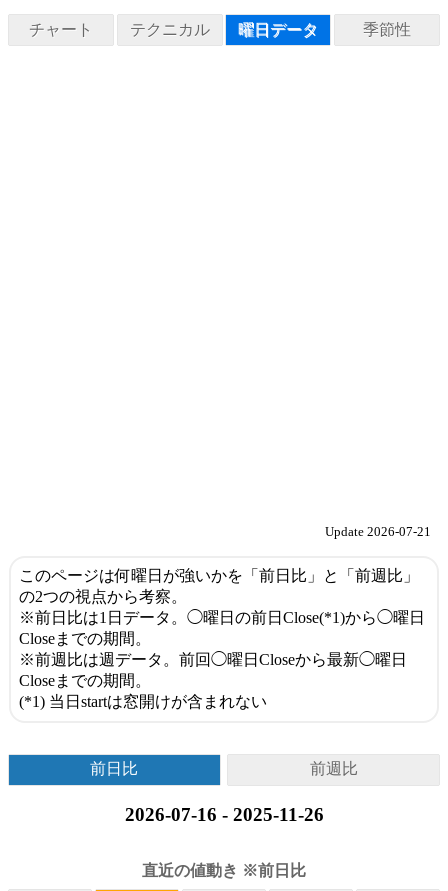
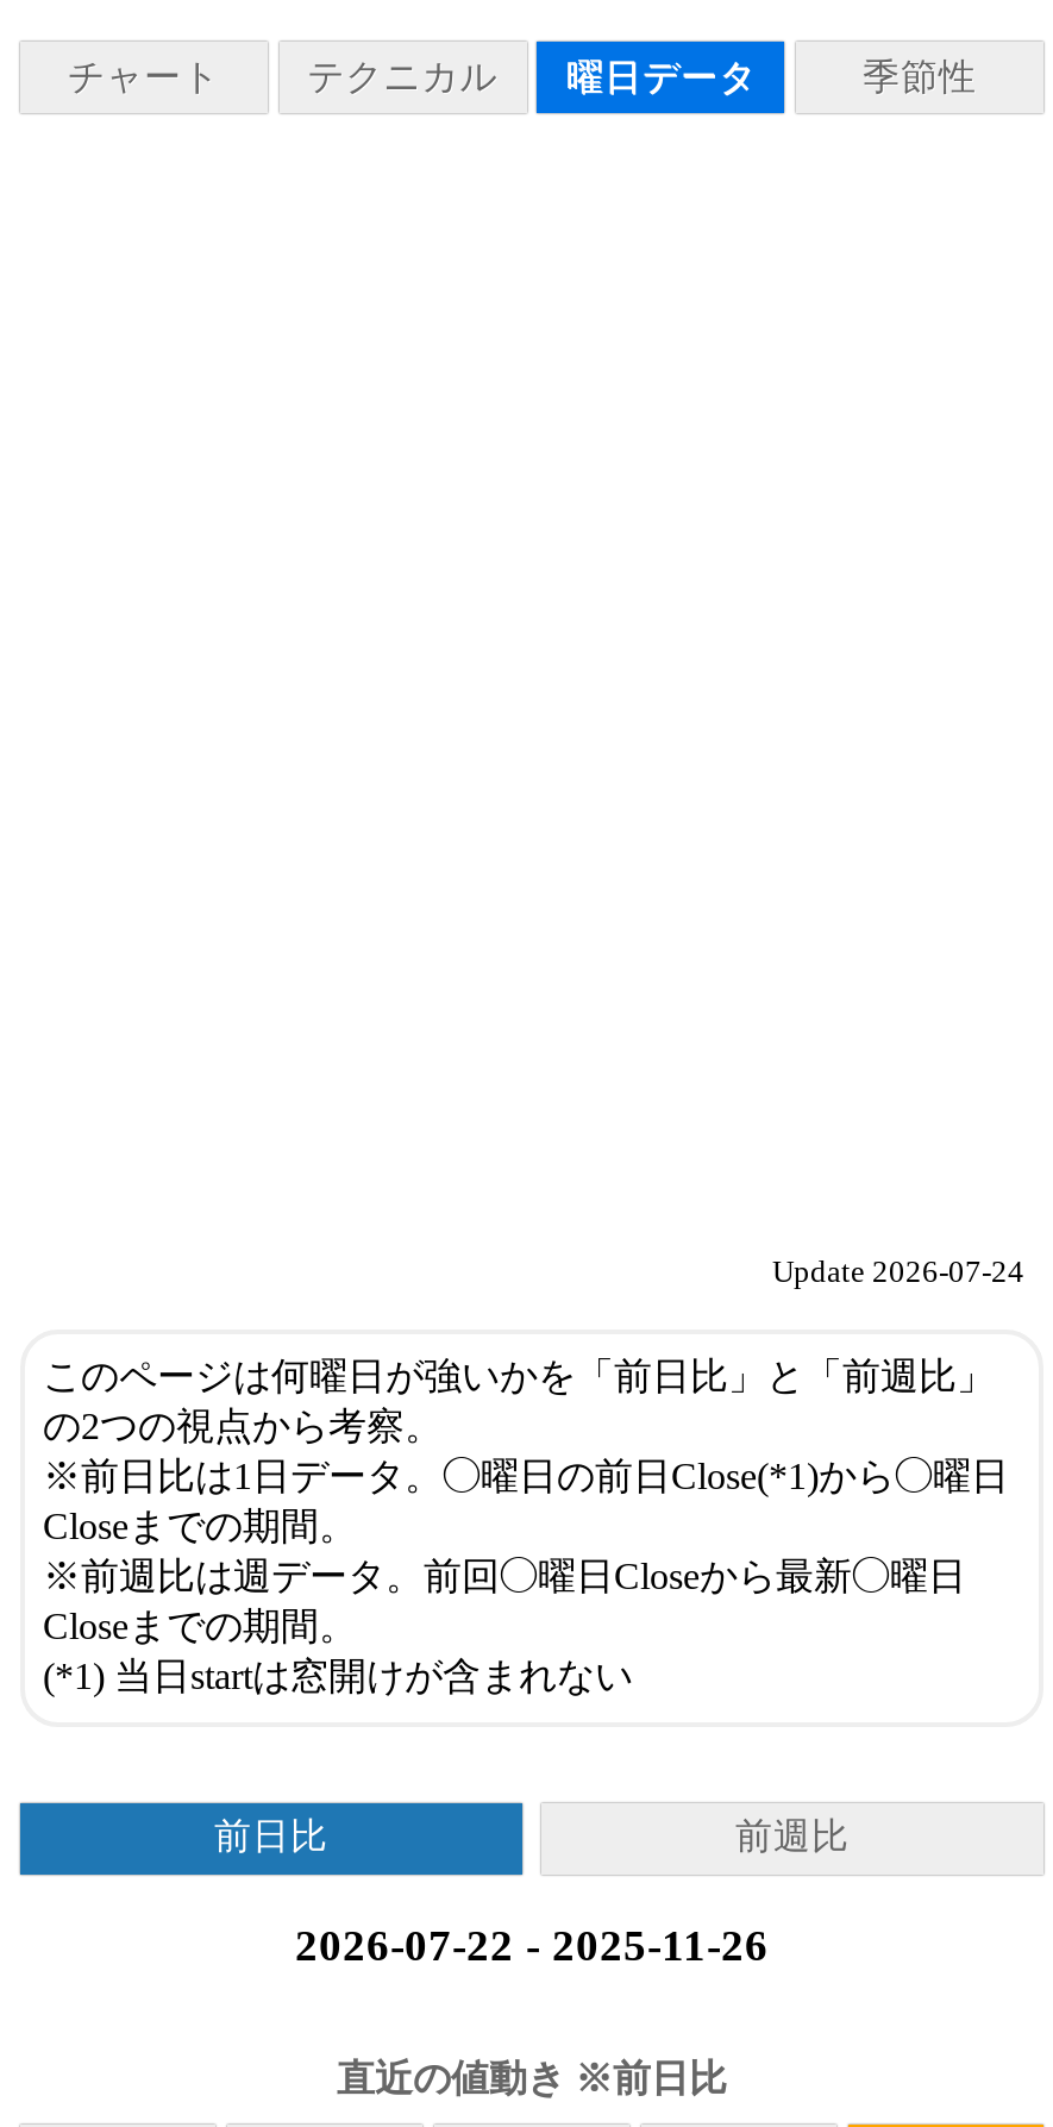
- Update 2026-07-21
+ Update 2026-07-24

- 2026-07-16 - 2025-11-26
+ 2026-07-22 - 2025-11-26
